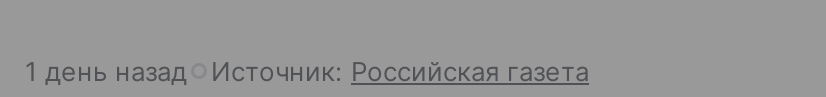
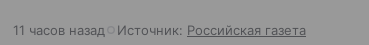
- 1 день назад Источник: Российская газета
+ 11 часов назад Источник: Российская газета
